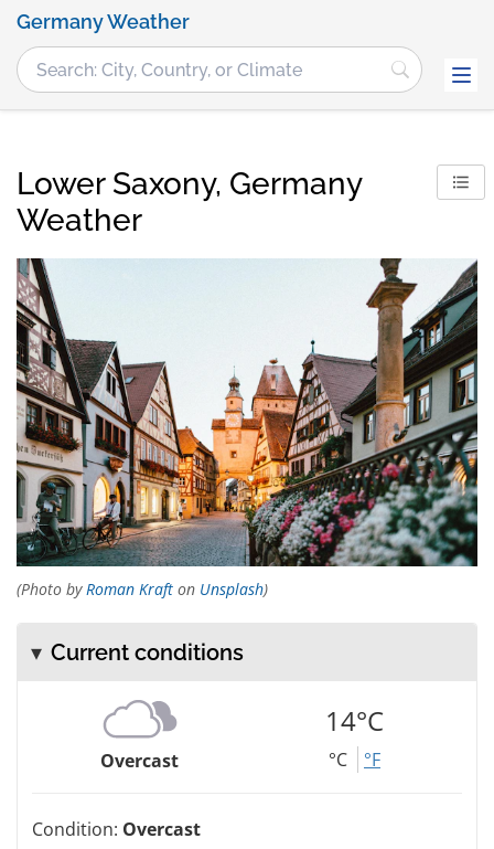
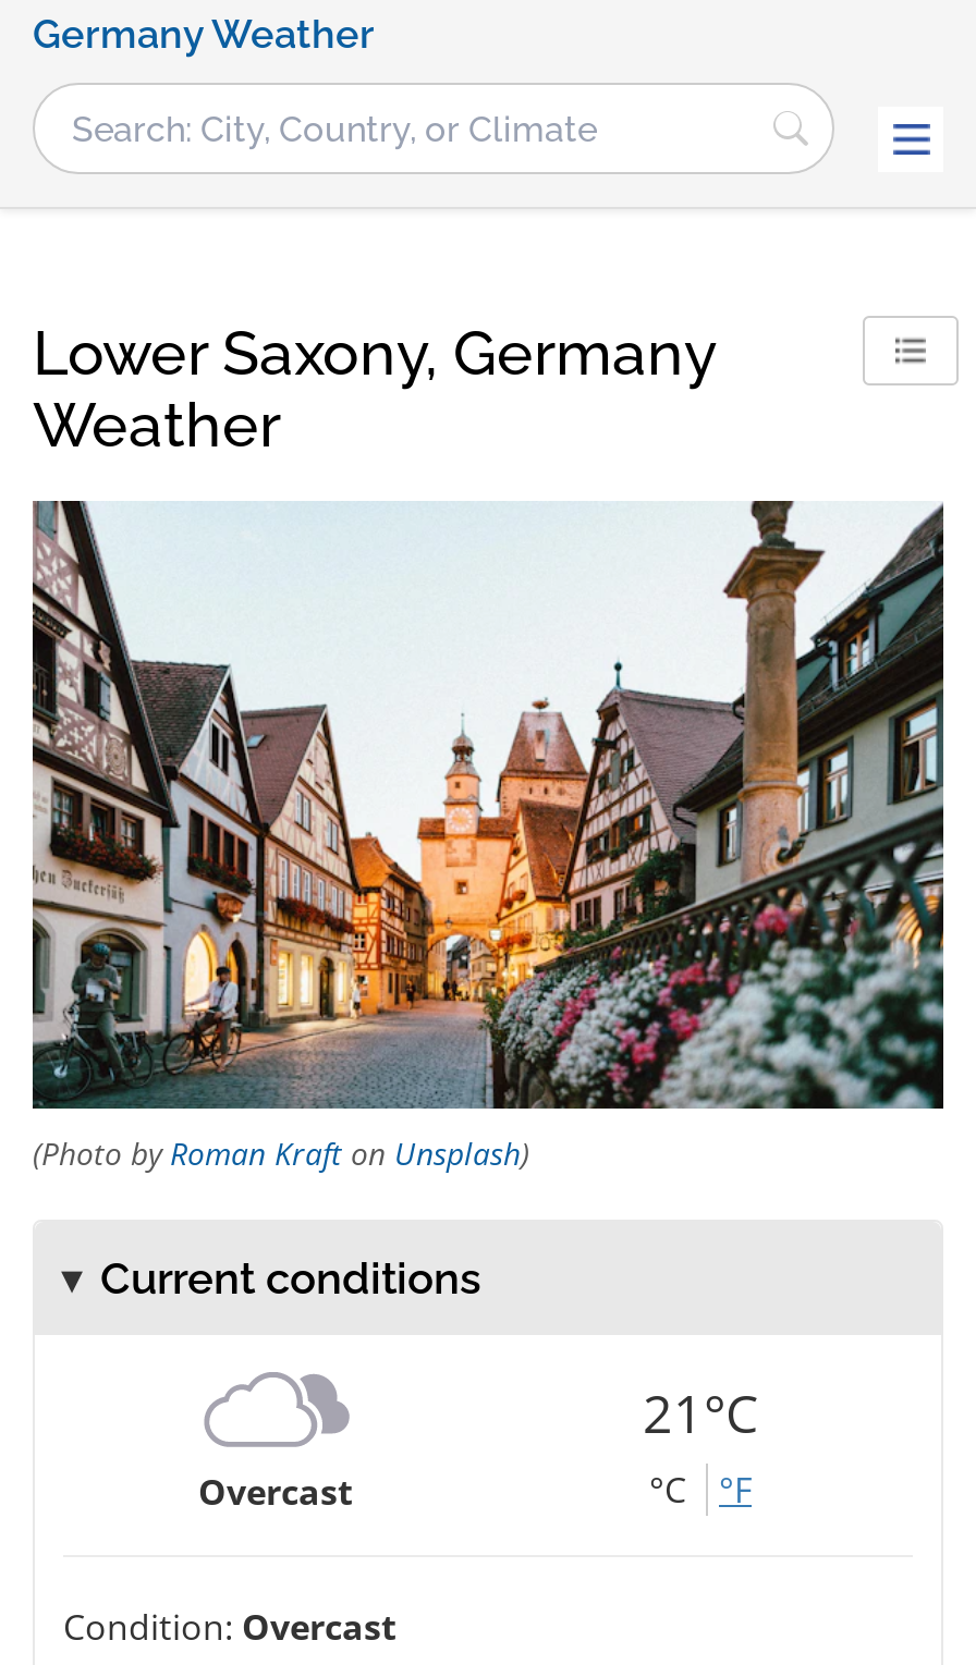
- 14°C
+ 21°C
